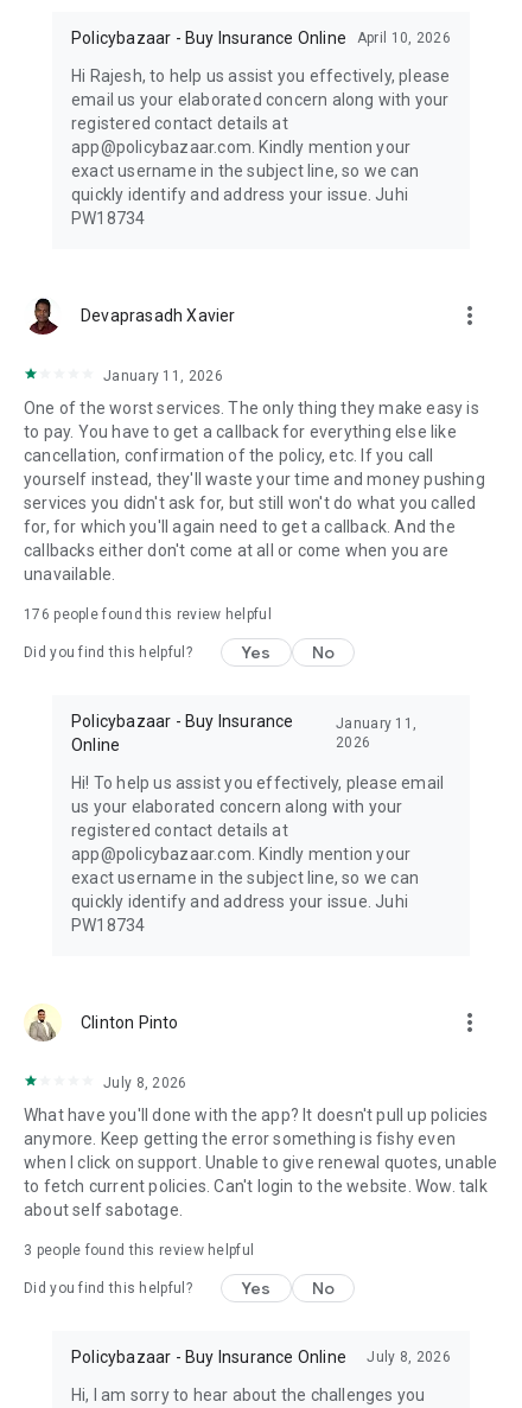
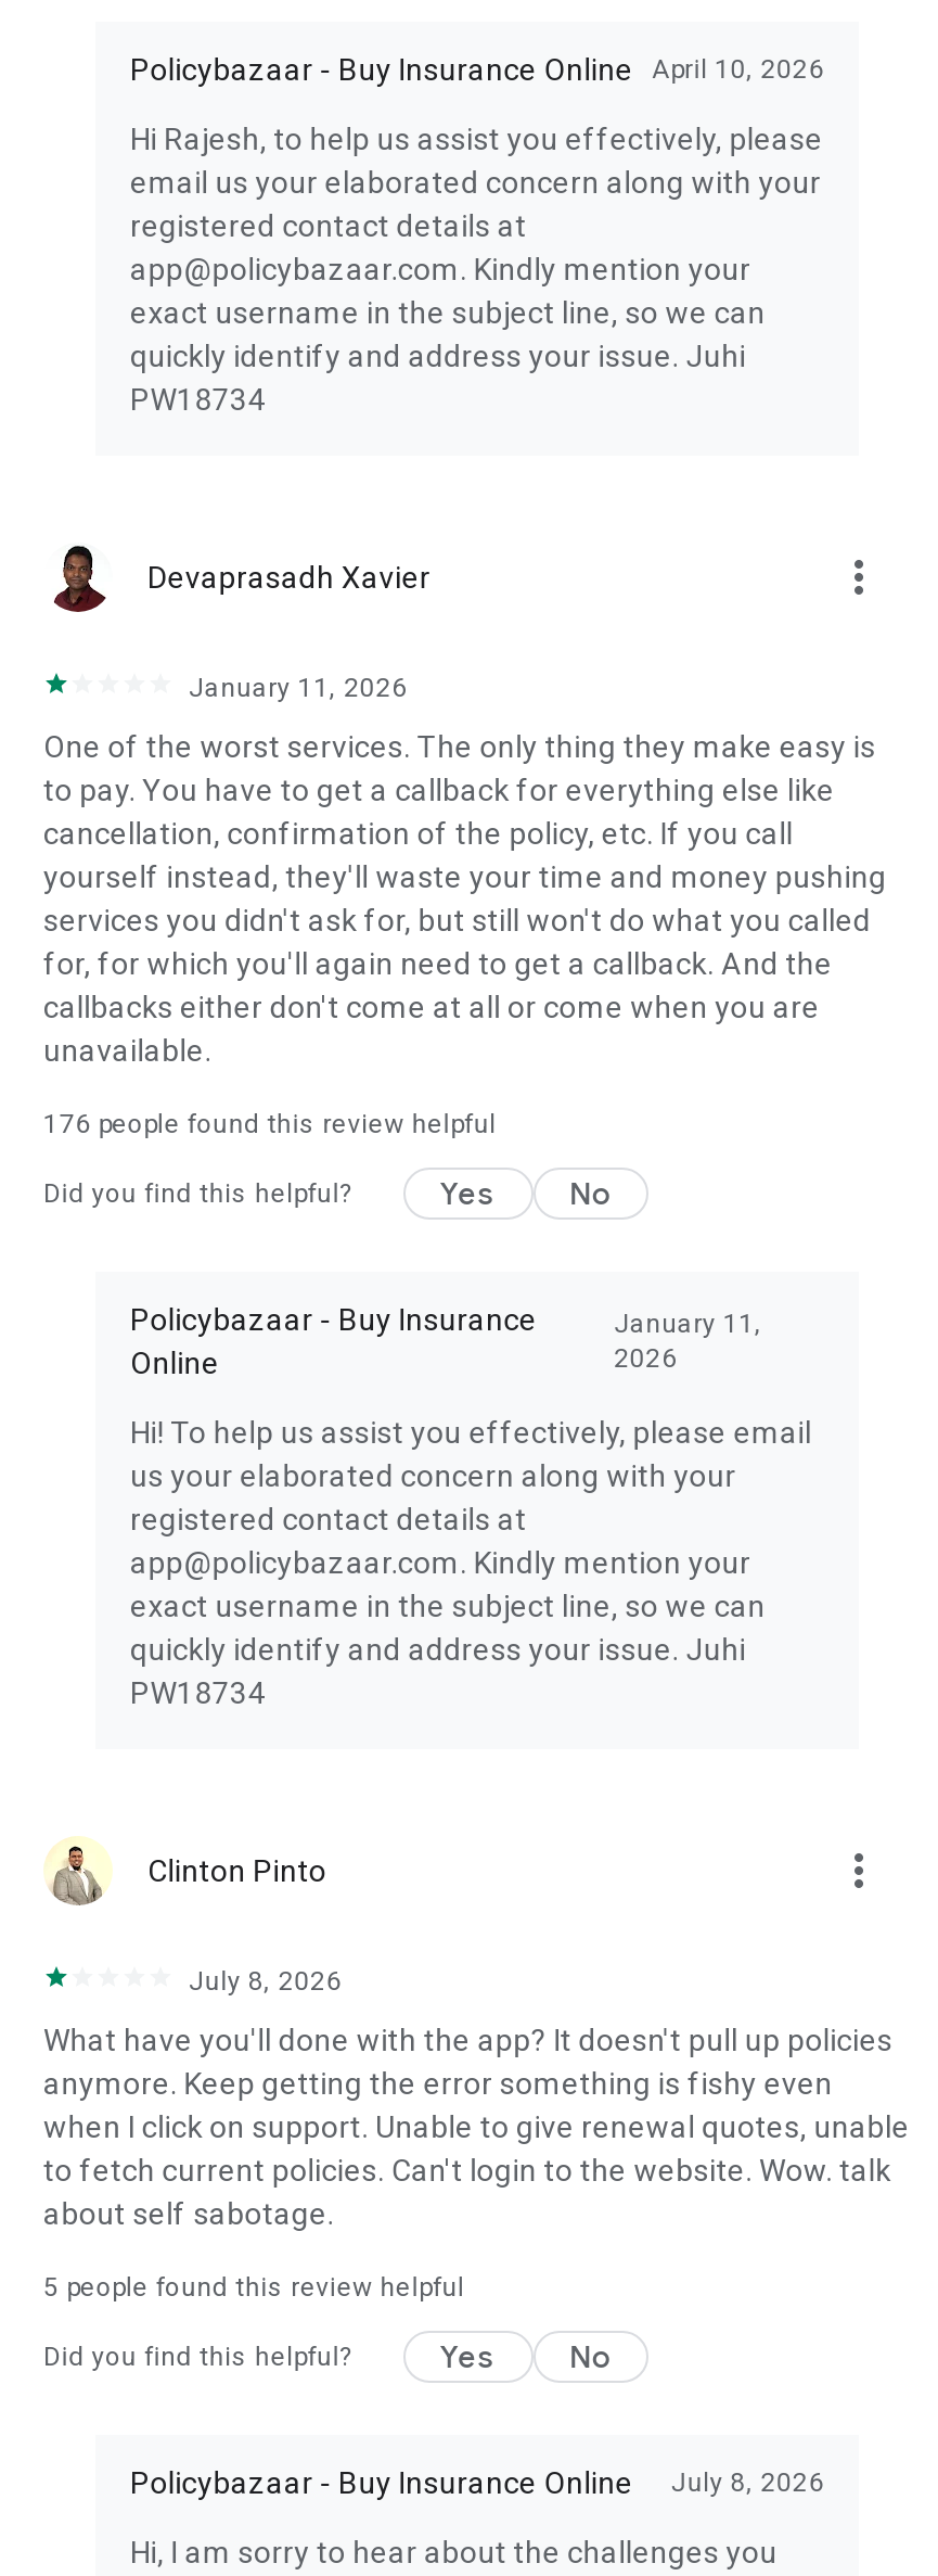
- 3 people found this review helpful
+ 5 people found this review helpful
